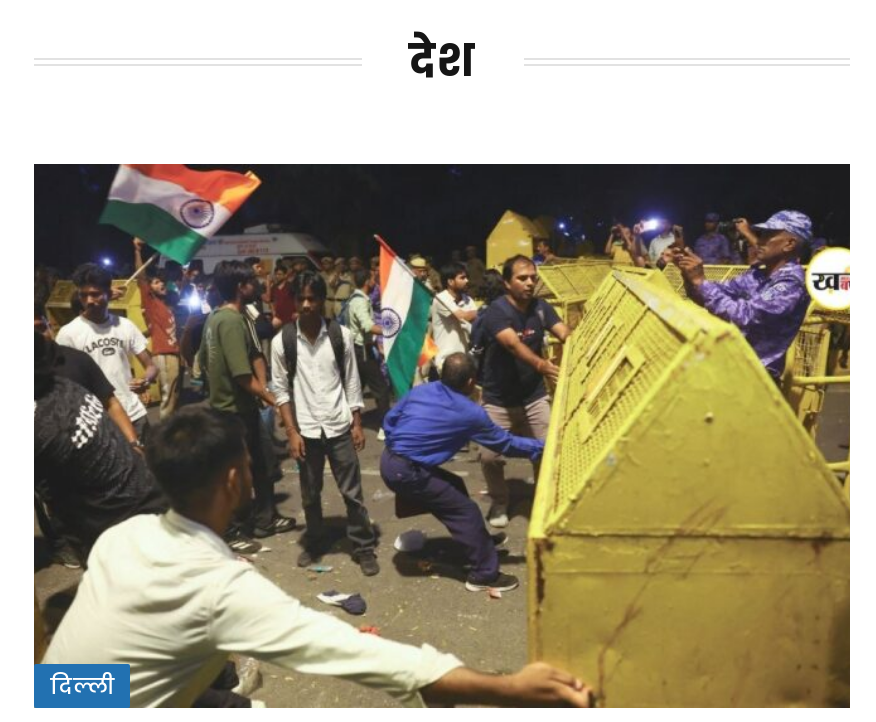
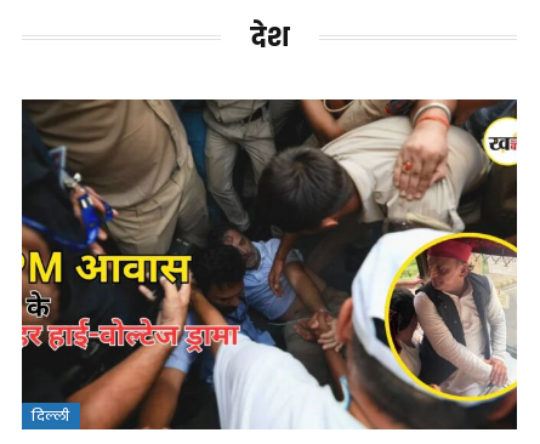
- [image]
+ [image]
